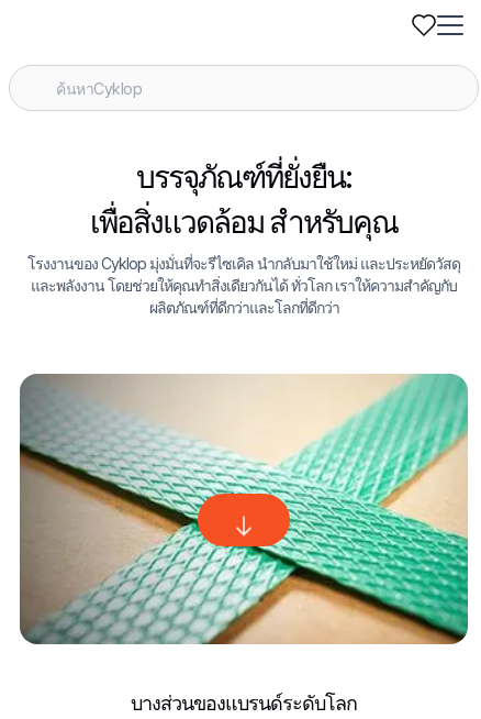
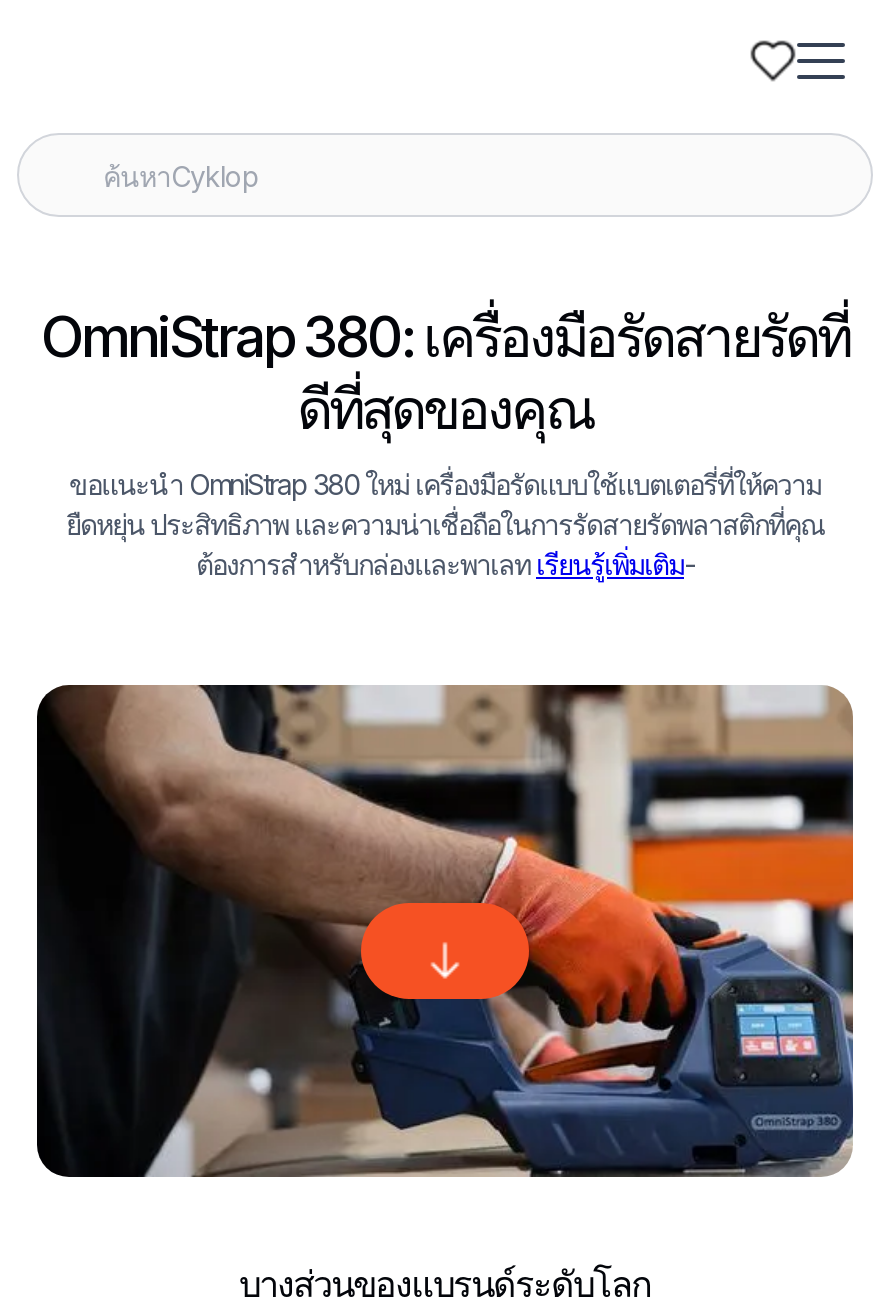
- บรรจุภัณฑ์ที่ยั่งยืน:
- เพื่อสิ่งแวดล้อม สำหรับคุณ
- โรงงานของ Cyklop มุ่งมั่นที่จะรีไซเคิล นํากลับมาใช้ใหม่ และประหยัดวัสดุ
- และพลังงาน โดยช่วยให้คุณทําสิ่งเดียวกันได้ ทั่วโลก เราให้ความสําคัญกับ
- ผลิตภัณฑ์ที่ดีกว่าและโลกที่ดีกว่า
+ OmniStrap 380: เครื่องมือรัดสายรัดที่
+ ดีที่สุดของคุณ
+ ขอแนะนำ OmniStrap 380 ใหม่ เครื่องมือรัดแบบใช้แบตเตอรี่ที่ให้ความ
+ ยืดหยุ่น ประสิทธิภาพ และความน่าเชื่อถือในการรัดสายรัดพลาสติกที่คุณ
+ ต้องการสำหรับกล่องและพาเลทเรียนรู้เพิ่มเติม-

- [image]
+ [image]
